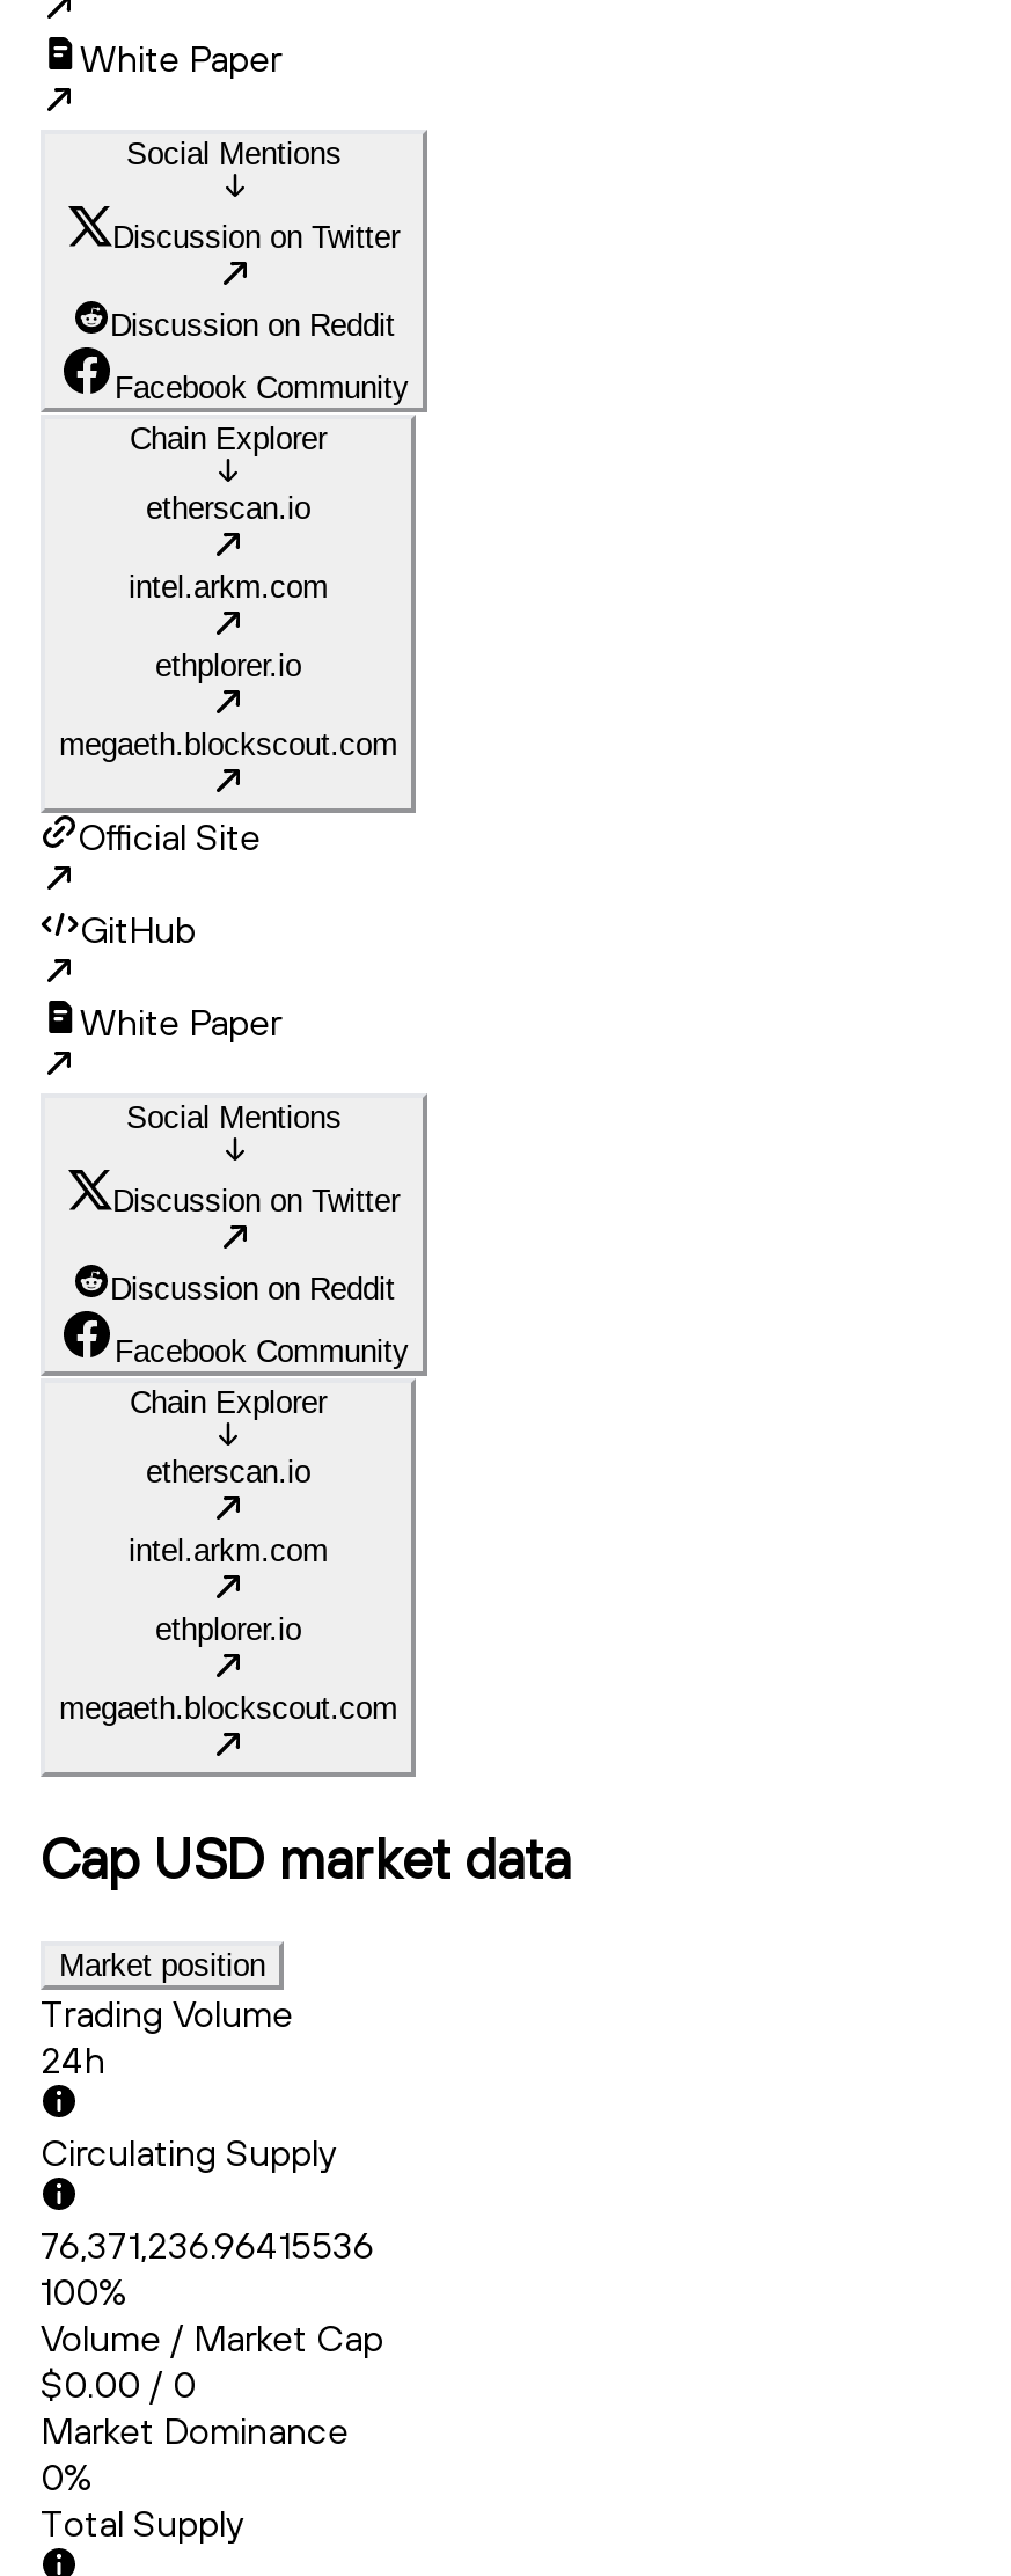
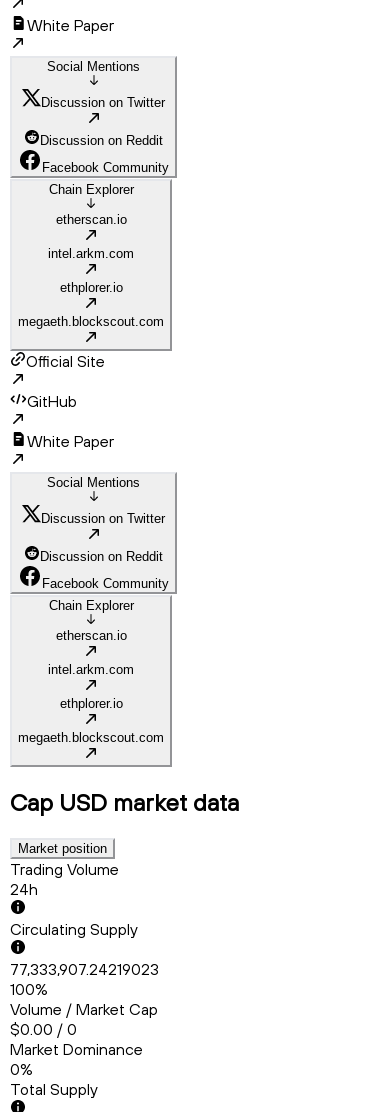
- 76,371,236.96415536
+ 77,333,907.24219023
